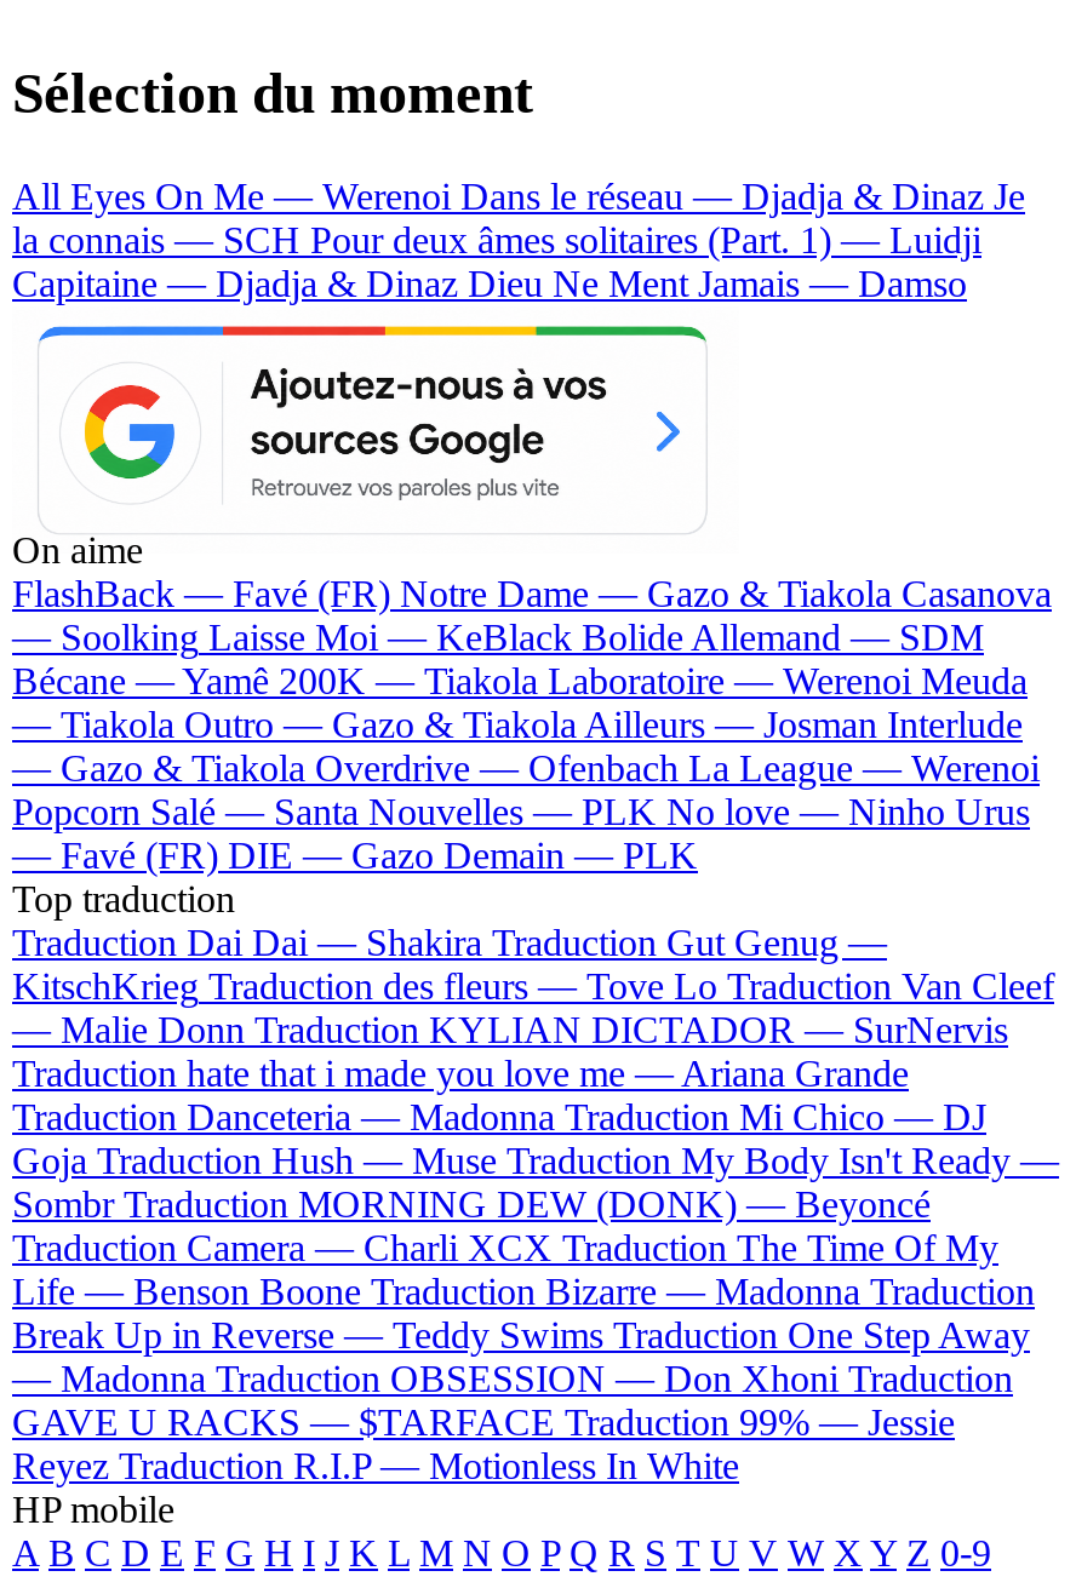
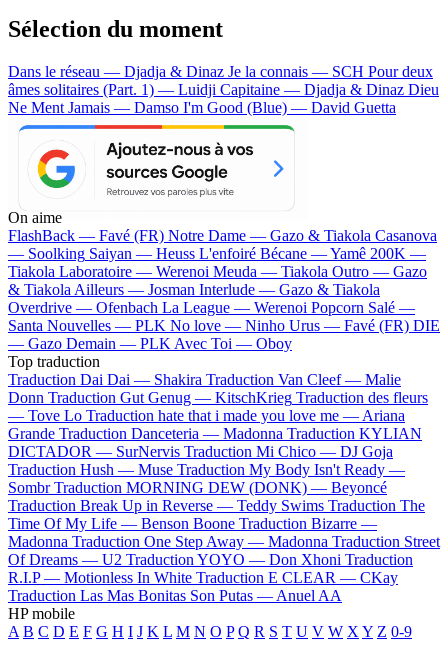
- All Eyes On Me — Werenoi Dans le réseau — Djadja & Dinaz Je
- la connais — SCH Pour deux âmes solitaires (Part. 1) — Luidji
- Capitaine — Djadja & Dinaz Dieu Ne Ment Jamais — Damso
+ Dans le réseau — Djadja & Dinaz Je la connais — SCH Pour deux
+ âmes solitaires (Part. 1) — Luidji Capitaine — Djadja & Dinaz Dieu
+ Ne Ment Jamais — Damso I'm Good (Blue) — David Guetta

- — Soolking Laisse Moi — KeBlack Bolide Allemand — SDM
- Bécane — Yamê 200K — Tiakola Laboratoire — Werenoi Meuda
- — Tiakola Outro — Gazo & Tiakola Ailleurs — Josman Interlude
- — Gazo & Tiakola Overdrive — Ofenbach La League — Werenoi
- Popcorn Salé — Santa Nouvelles — PLK No love — Ninho Urus
- —Favé (FR) DIE — Gazo Demain — PLK
+ — Soolking Saiyan — Heuss L'enfoiré Bécane — Yamê 200K —
+ Tiakola Laboratoire — Werenoi Meuda — Tiakola Outro — Gazo
+ & Tiakola Ailleurs — Josman Interlude — Gazo & Tiakola
+ Overdrive — Ofenbach La League — Werenoi Popcorn Salé —
+ Santa Nouvelles — PLK No love — Ninho Urus — Favé (FR) DIE
+ — Gazo Demain — PLK Avec Toi — Oboy

- Traduction Dai Dai — Shakira Traduction Gut Genug —
- KitschKrieg Traduction des fleurs — Tove Lo Traduction Van Cleef
- — Malie Donn Traduction KYLIAN DICTADOR — SurNervis
- Traduction hate that i made you love me — Ariana Grande
- Traduction Danceteria — Madonna Traduction Mi Chico — DJ
- Goja Traduction Hush — Muse Traduction My Body Isn't Ready —
+ Traduction Dai Dai — Shakira Traduction Van Cleef — Malie
+ Donn Traduction Gut Genug — KitschKrieg Traduction des fleurs
+ — Tove Lo Traduction hate that i made you love me — Ariana
+ Grande Traduction Danceteria — Madonna Traduction KYLIAN
+ DICTADOR — SurNervis Traduction Mi Chico — DJ Goja
+ Traduction Hush — Muse Traduction My Body Isn't Ready —

- Traduction Camera — Charli XCX Traduction The Time Of My
- Life — Benson Boone Traduction Bizarre — Madonna Traduction
- Break Up in Reverse — Teddy Swims Traduction One Step Away
- — Madonna Traduction OBSESSION — Don Xhoni Traduction
- GAVE U RACKS — $TARFACE Traduction 99% — Jessie
- Reyez Traduction R.I.P — Motionless In White
+ Traduction Break Up in Reverse — Teddy Swims Traduction The
+ Time Of My Life — Benson Boone Traduction Bizarre —
+ Madonna Traduction One Step Away — Madonna Traduction Street
+ Of Dreams — U2 Traduction YOYO — Don Xhoni Traduction
+ R.I.P — Motionless In White Traduction E CLEAR — CKay
+ Traduction Las Mas Bonitas Son Putas — Anuel AA
